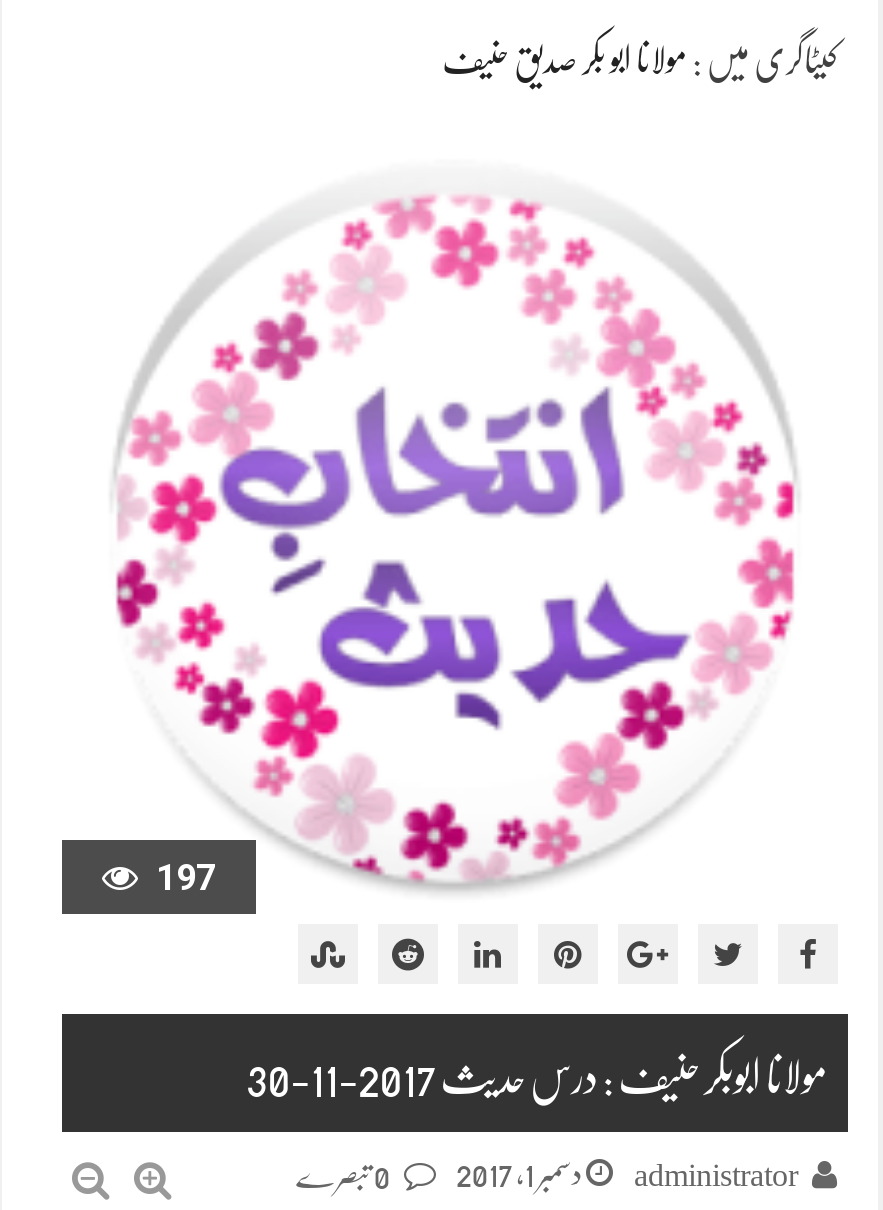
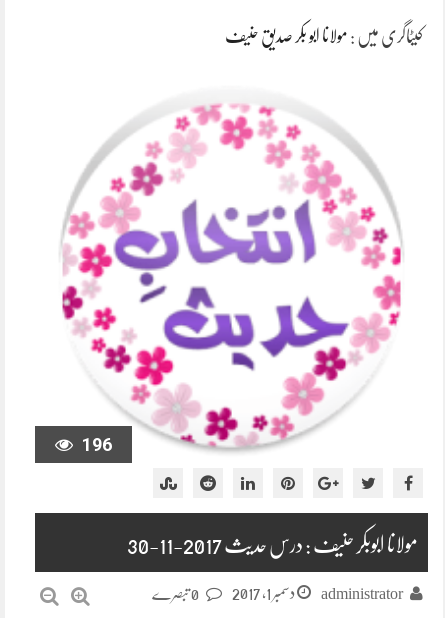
- 197
+ 196
